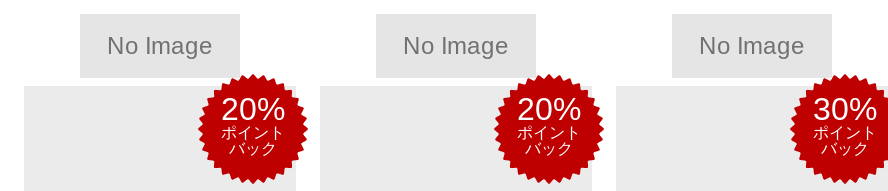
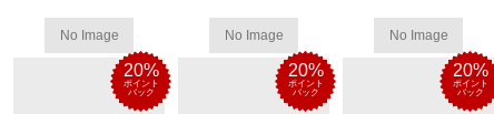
- 30%
+ 20%
